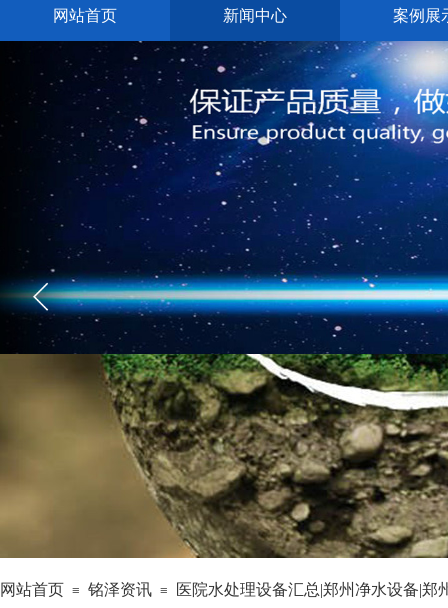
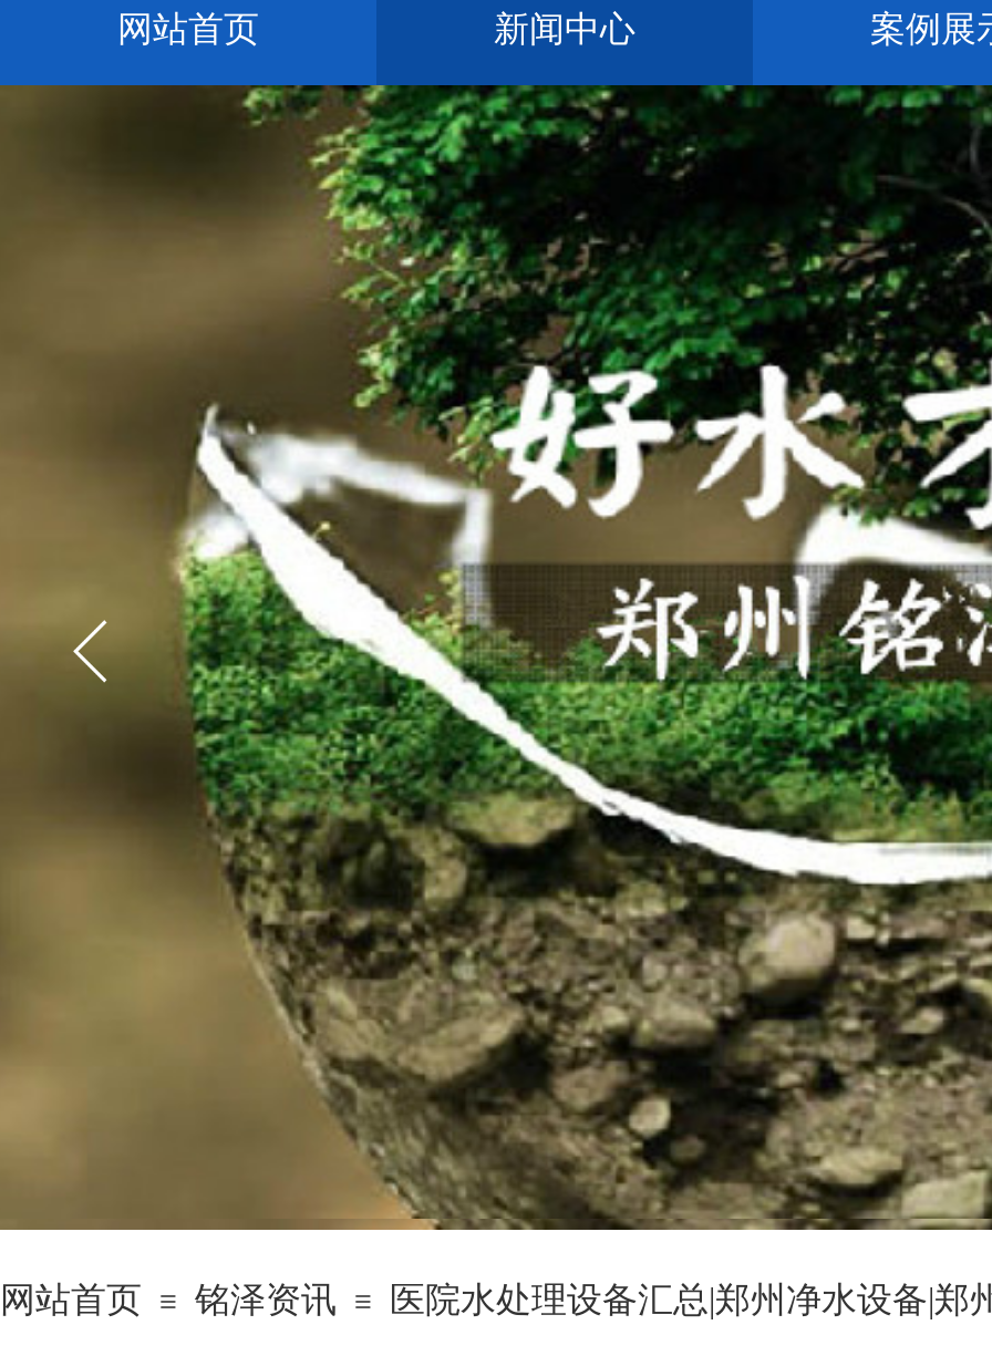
- [image]
+ [image]
